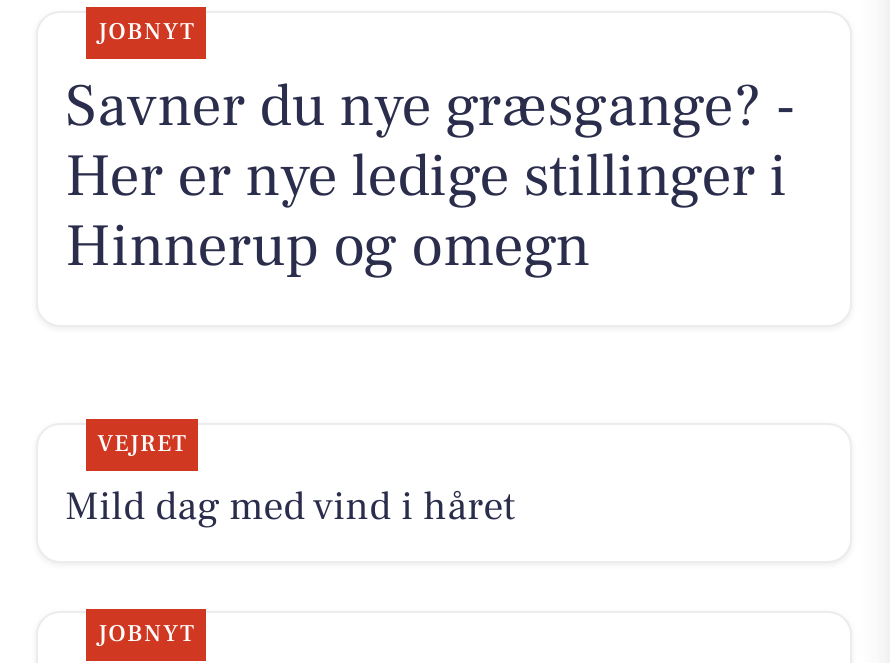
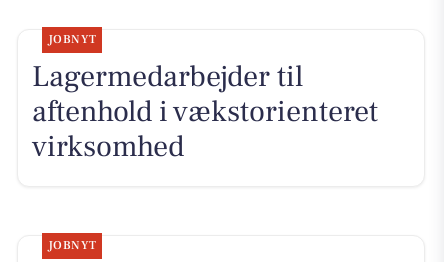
- Savner du nye græsgange? -
- Her er nye ledige stillinger i
- Hinnerup og omegn
- VEJRET
- Mild dag med vind i håret
+ Lagermedarbejder til
+ aftenhold i vækstorienteret
+ virksomhed
